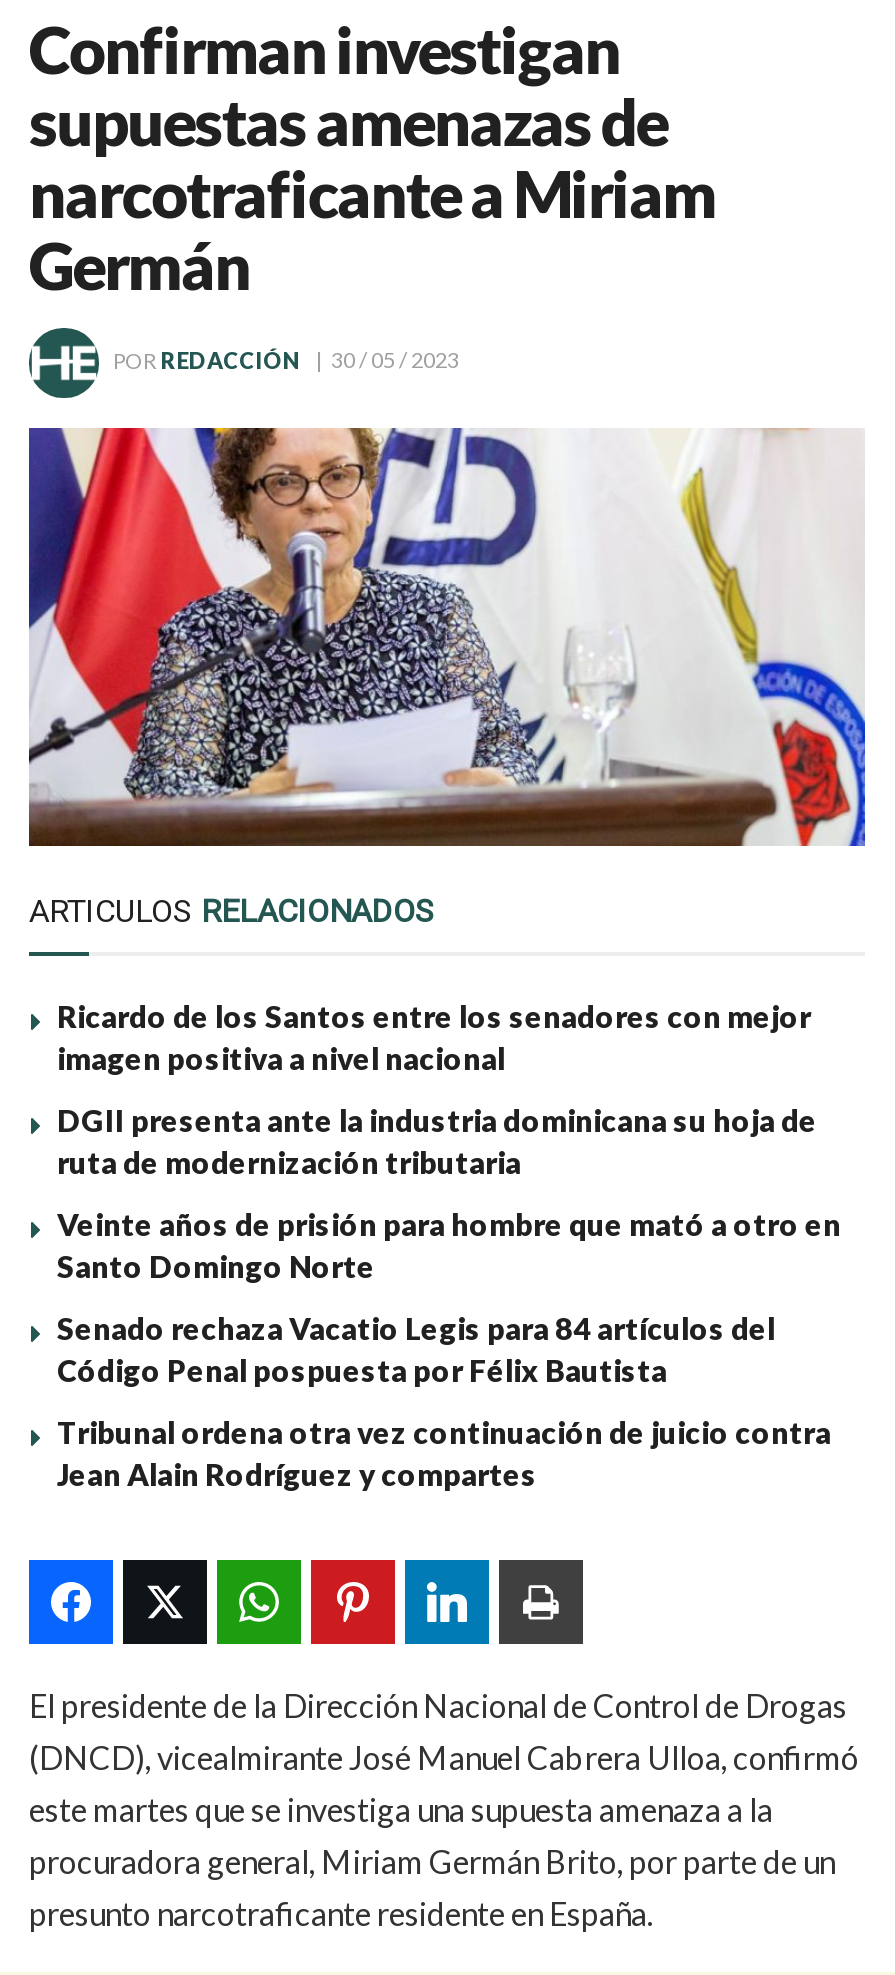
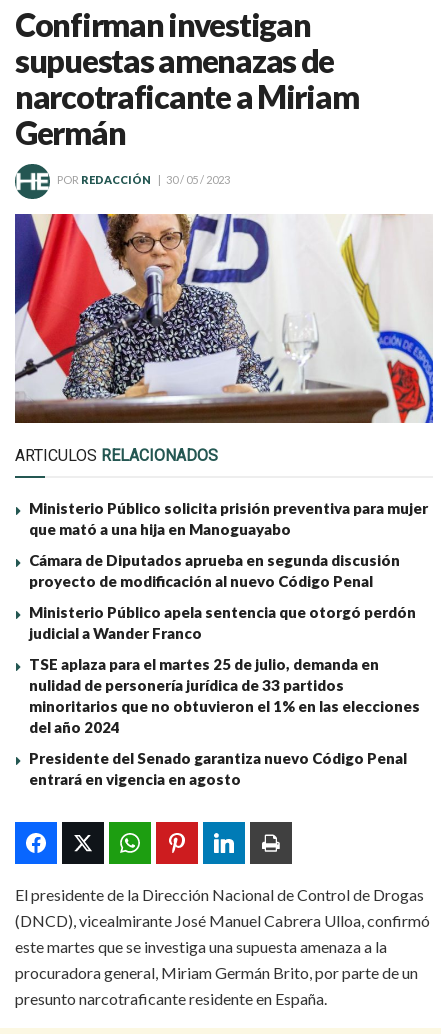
- Ricardo de los Santos entre los senadores con mejor
- imagen positiva a nivel nacional
+ Ministerio Público solicita prisión preventiva para mujer
+ que mató a una hija en Manoguayabo

- DGII presenta ante la industria dominicana su hoja de
- ruta de modernización tributaria
+ Cámara de Diputados aprueba en segunda discusión
+ proyecto de modificación al nuevo Código Penal

- Veinte años de prisión para hombre que mató a otro en
- Santo Domingo Norte
+ Ministerio Público apela sentencia que otorgó perdón
+ judicial a Wander Franco

- Senado rechaza Vacatio Legis para 84 artículos del
- Código Penal pospuesta por Félix Bautista
+ TSE aplaza para el martes 25 de julio, demanda en
+ nulidad de personería jurídica de 33 partidos
+ minoritarios que no obtuvieron el 1% en las elecciones
+ del año 2024

- Tribunal ordena otra vez continuación de juicio contra
- Jean Alain Rodríguez y compartes
+ Presidente del Senado garantiza nuevo Código Penal
+ entrará en vigencia en agosto
